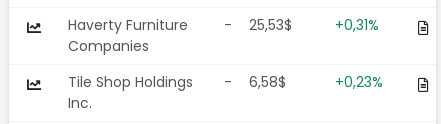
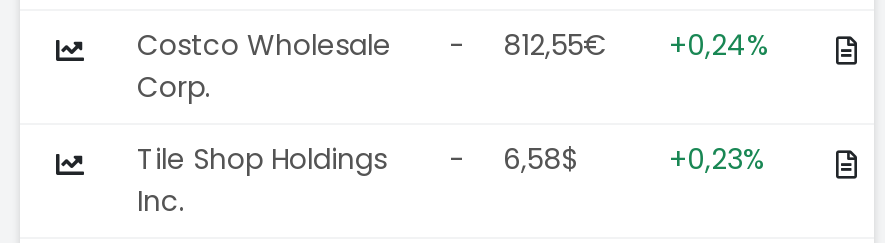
- Haverty Furniture
- Companies
+ Costco Wholesale
+ Corp.

- 25,53$
+ 812,55€

- +0,31%
+ +0,24%
